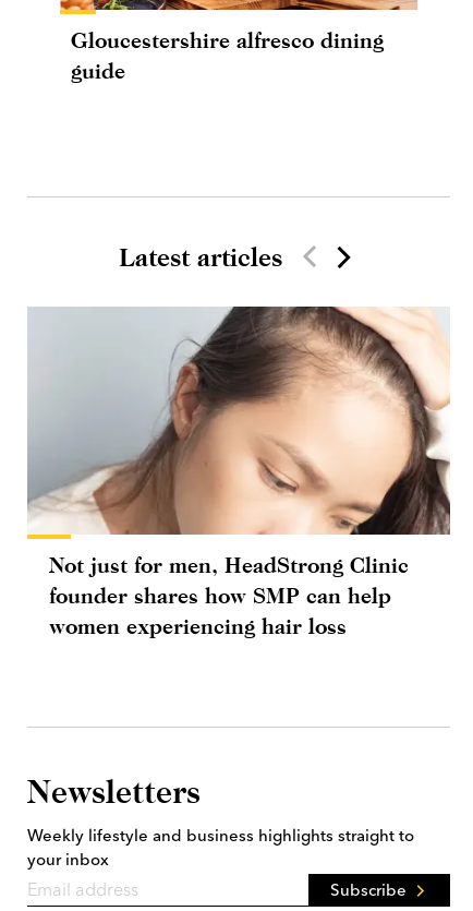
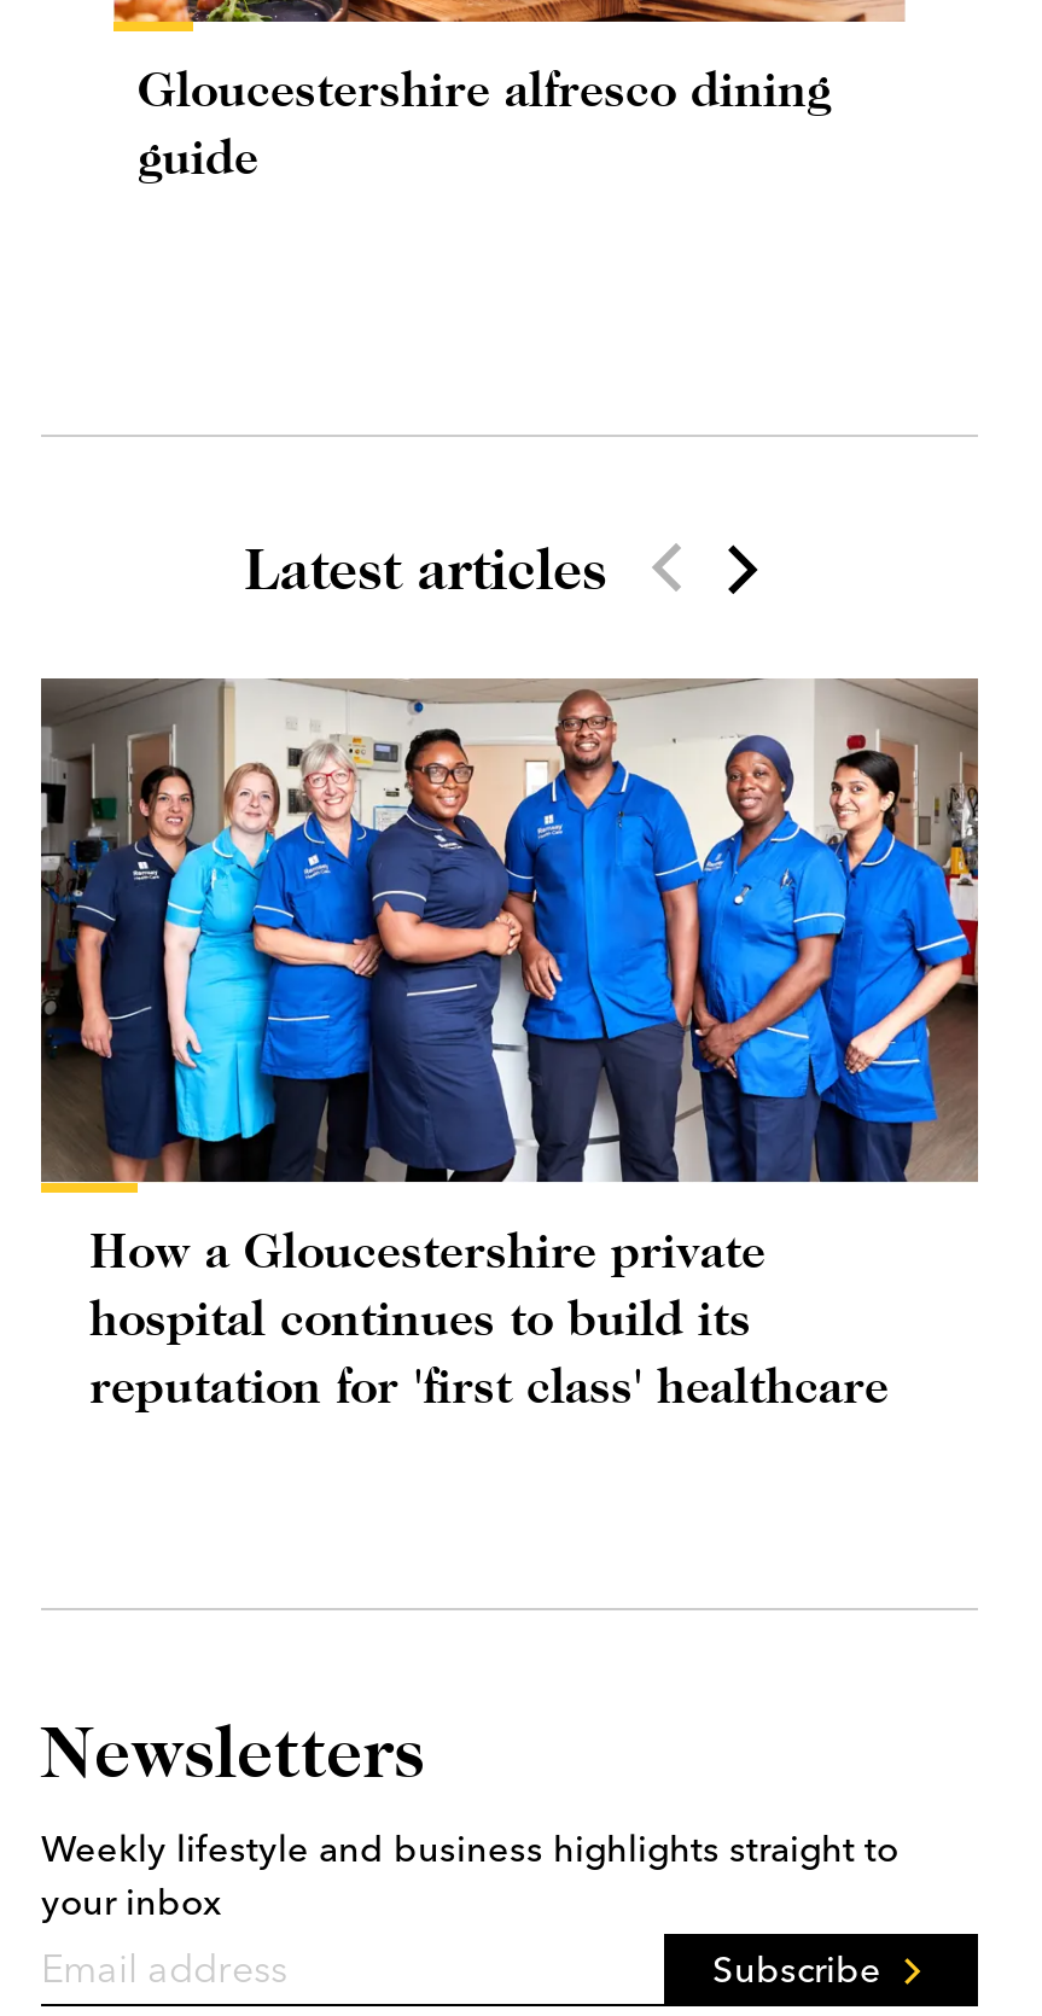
- [image]
- Not just for men, HeadStrong Clinic
- founder shares how SMP can help
- women experiencing hair loss
+ [image]
+ How a Gloucestershire private
+ hospital continues to build its
+ reputation for 'first class' healthcare
